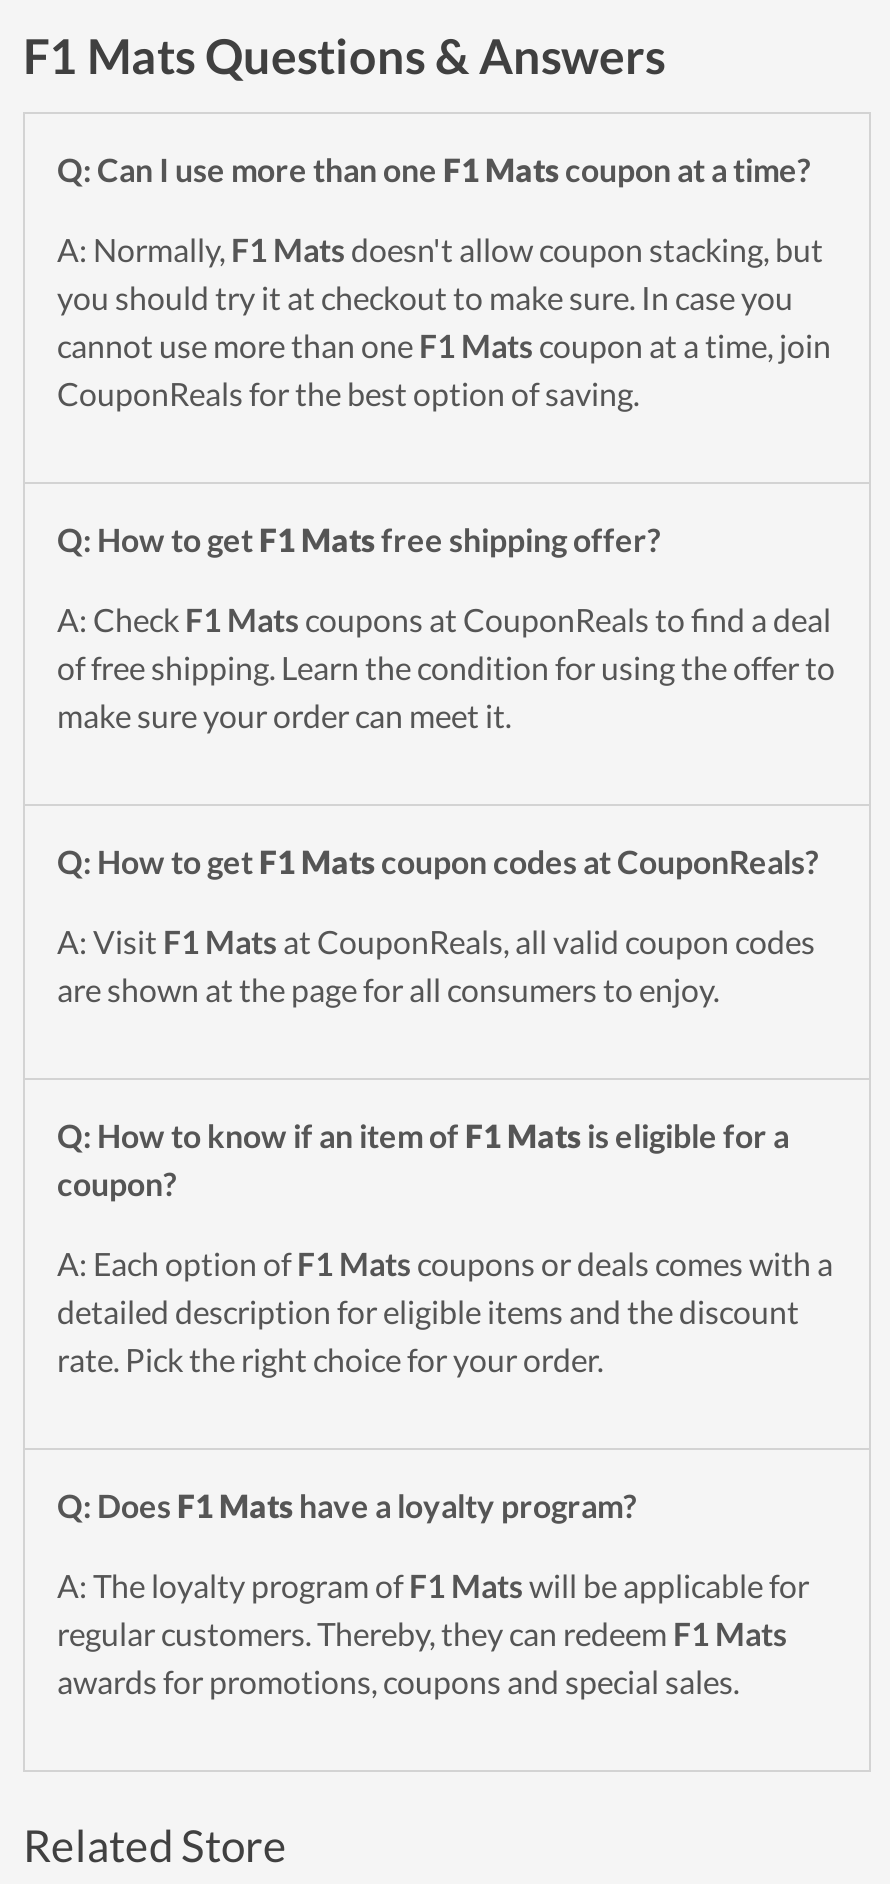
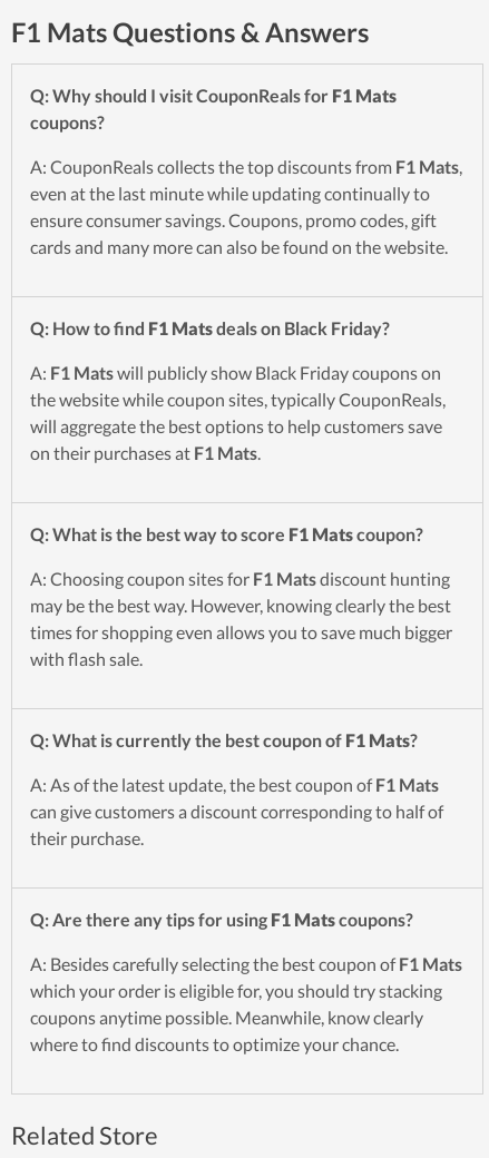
- Q: Can I use more than one F1 Mats coupon at a time?
+ Q: Why should I visit CouponReals for F1 Mats
+ coupons?

- A: Normally, F1 Mats doesn't allow coupon stacking, but
- you should try it at checkout to make sure. In case you
- cannot use more than one F1 Mats coupon at a time, join
- CouponReals for the best option of saving.
+ A: CouponReals collects the top discounts from F1 Mats,
+ even at the last minute while updating continually to
+ ensure consumer savings. Coupons, promo codes, gift
+ cards and many more can also be found on the website.

- Q: How to get F1 Mats free shipping offer?
+ Q: How to find F1 Mats deals on Black Friday?

- A: Check F1 Mats coupons at CouponReals to find a deal
- of free shipping. Learn the condition for using the offer to
- make sure your order can meet it.
+ A: F1 Matswill publicly show Black Friday coupons on
+ the website while coupon sites, typically CouponReals,
+ will aggregate the best options to help customers save
+ on their purchases at F1 Mats.

- Q: How to get F1 Mats coupon codes at CouponReals?
+ Q: What is the best way to score F1 Mats coupon?

- A: Visit F1 Mats at CouponReals, all valid coupon codes
- are shown at the page for all consumers to enjoy.
+ A: Choosing coupon sites for F1 Matsdiscount hunting
+ may be the best way. However, knowing clearly the best
+ times for shopping even allows you to save much bigger
+ with flash sale.

- Q: How to know if an item of F1 Mats is eligible for a
- coupon?
+ Q: What is currently the best coupon of F1 Mats?

- A: Each option of F1 Mats coupons or deals comes with a
- detailed description for eligible items and the discount
- rate. Pick the right choice for your order.
+ A: As of the latest update, the best coupon of F1 Mats
+ can give customers a discount corresponding to half of
+ their purchase.

- Q: Does F1 Mats have a loyalty program?
+ Q: Are there any tips for using F1 Mats coupons?

- A: The loyalty program of F1 Mats will be applicable for
- regular customers. Thereby, they can redeem F1 Mats
- awards for promotions, coupons and special sales.
+ A: Besides carefully selecting the best coupon of F1 Mats
+ which your order is eligible for, you should try stacking
+ coupons anytime possible. Meanwhile, know clearly
+ where to find discounts to optimize your chance.
